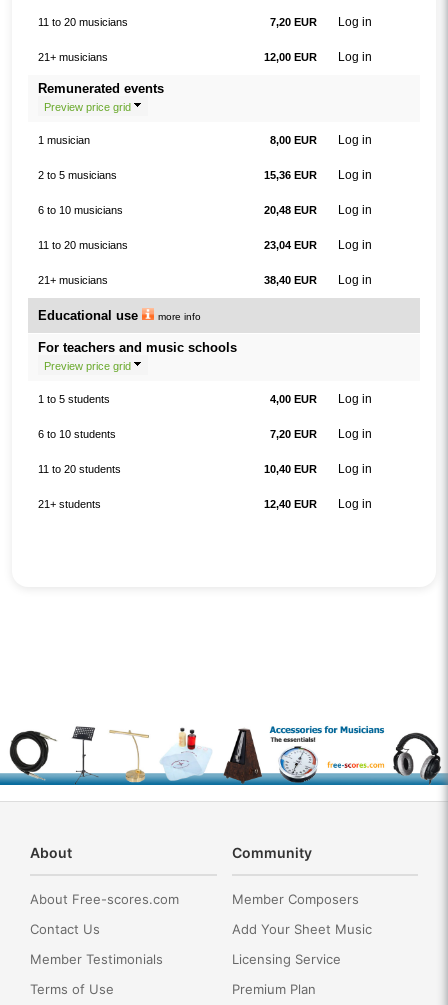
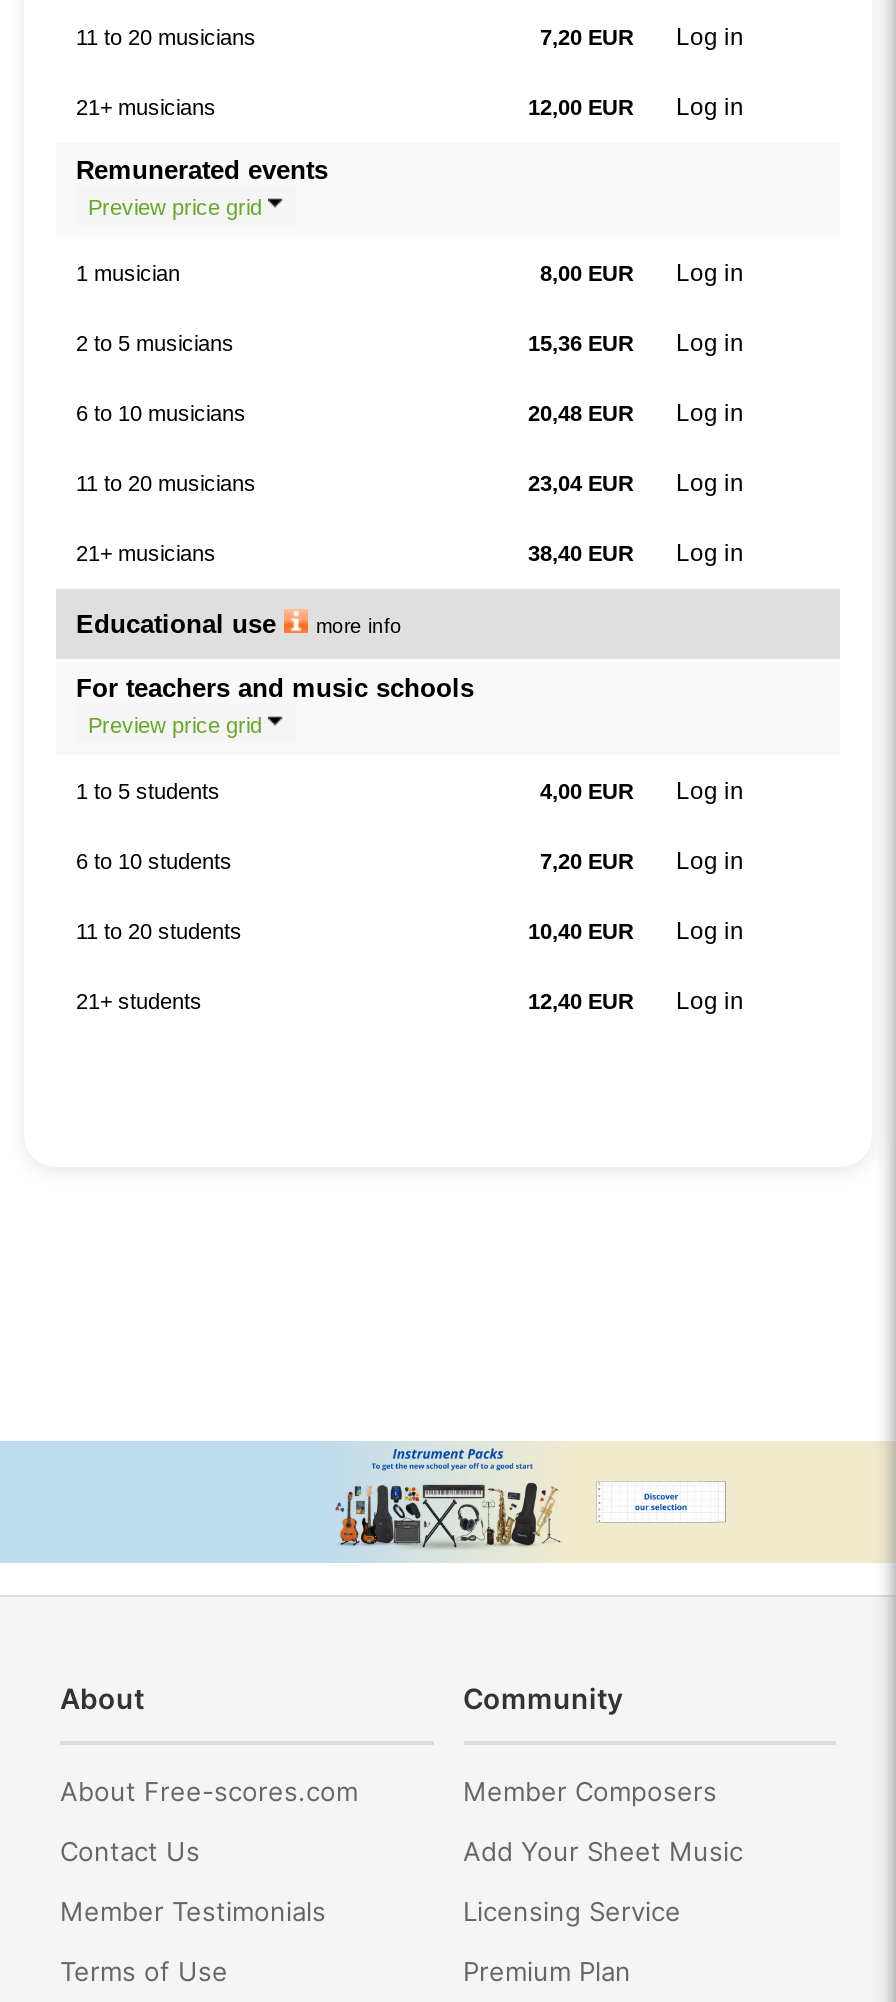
- [image]
+ [image]
